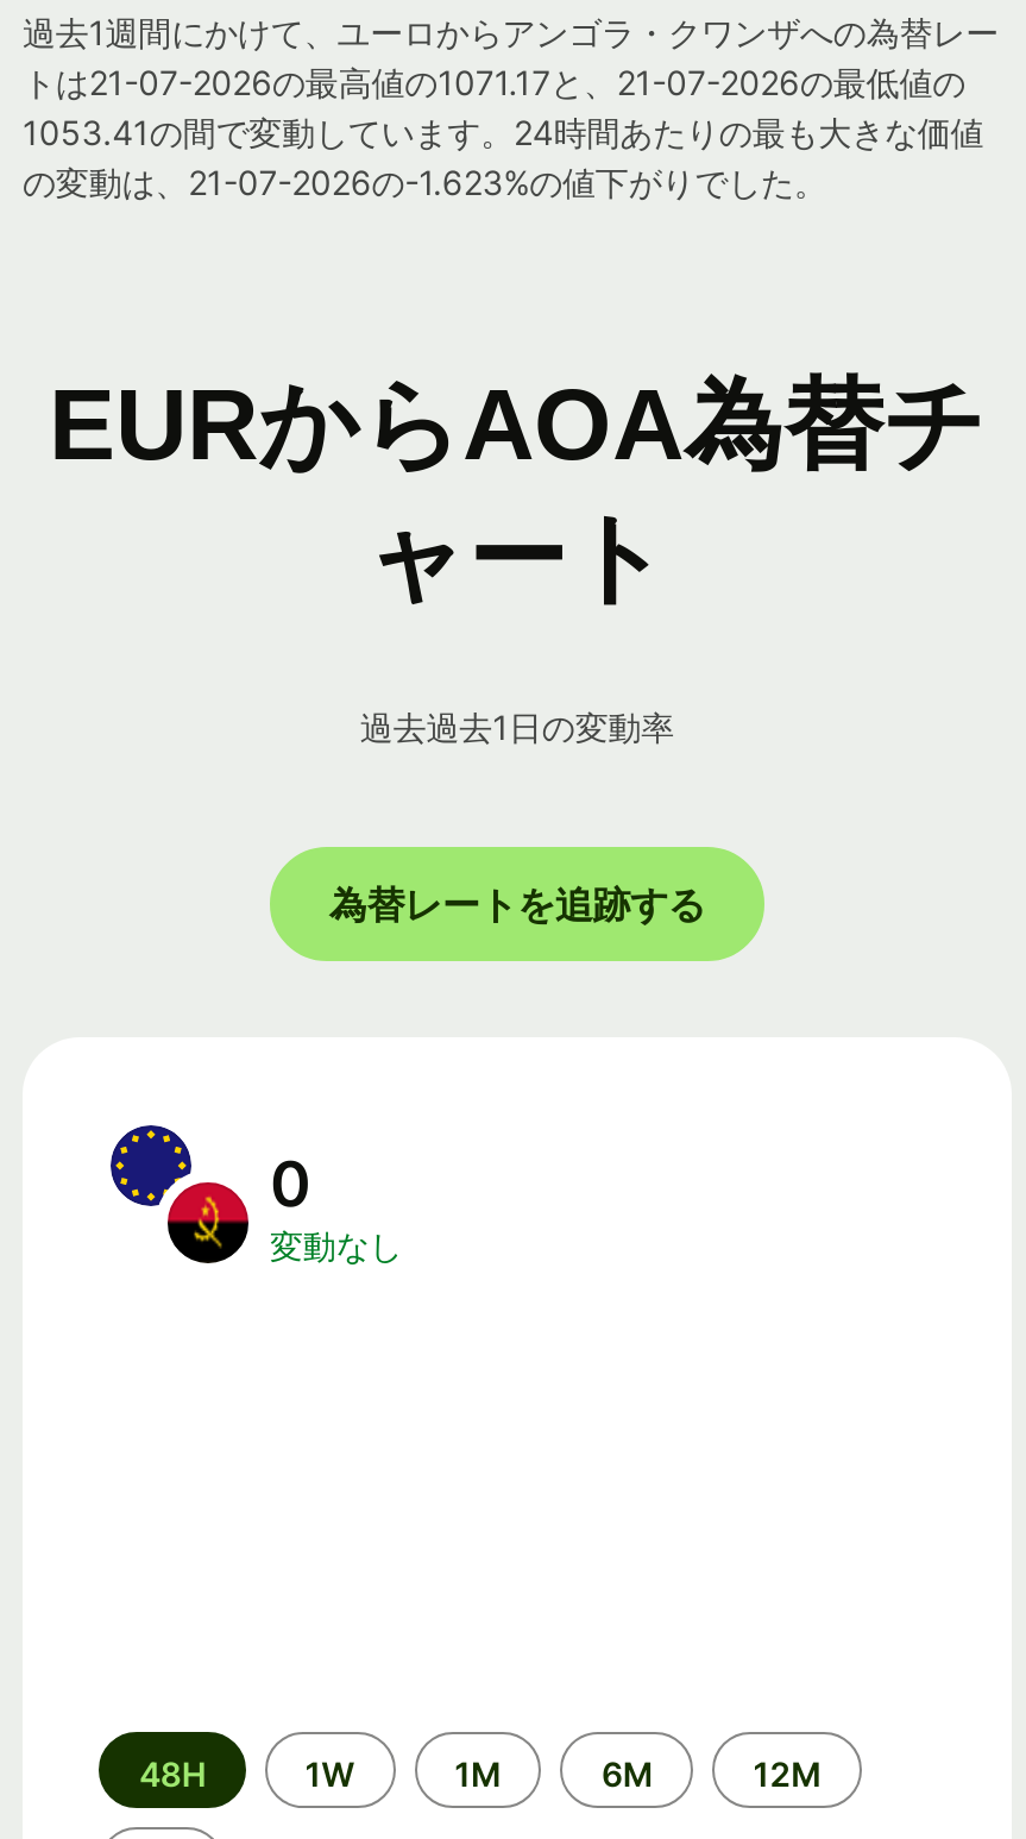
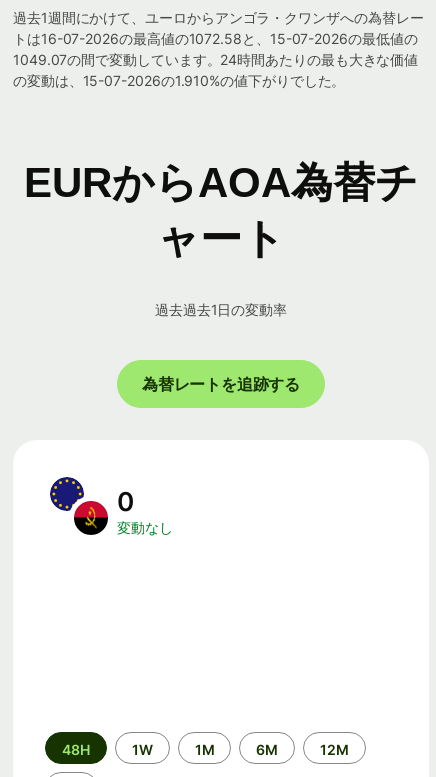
- トは21-07-2026の最高値の1071.17と、21-07-2026の最低値の
+ トは16-07-2026の最高値の1072.58と、15-07-2026の最低値の

- 1053.41の間で変動しています。24時間あたりの最も大きな価値
+ 1049.07の間で変動しています。24時間あたりの最も大きな価値

- の変動は、21-07-2026の-1.623%の値下がりでした。
+ の変動は、15-07-2026の1.910%の値下がりでした。
